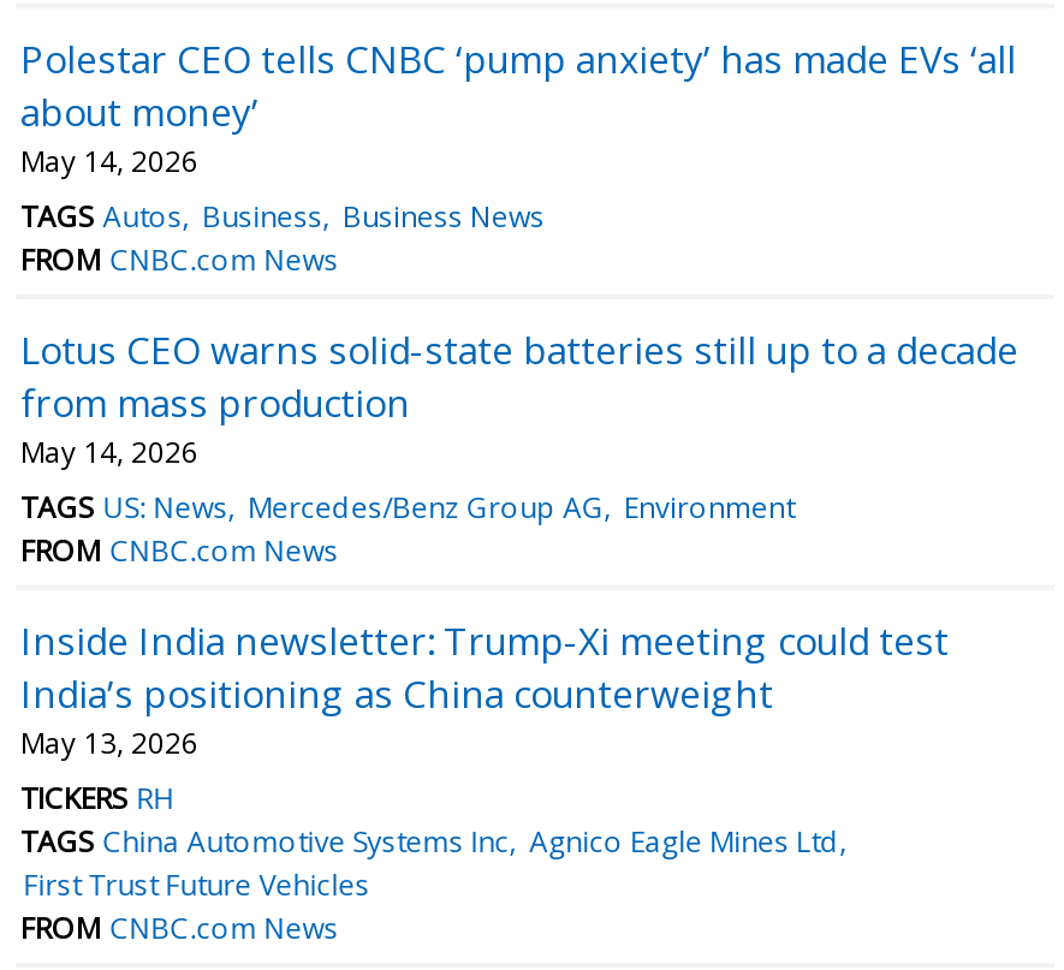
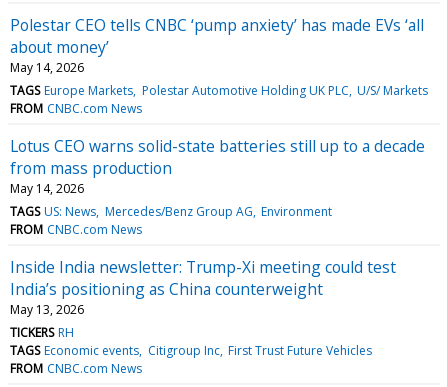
- TAGS Autos Business Business News
+ TAGS Europe Markets Polestar Automotive Holding UK PLC U/S/ Markets

- TAGS China Automotive Systems Inc Agnico Eagle Mines Ltd
- First Trust Future Vehicles
+ TAGS Economic events Citigroup Inc First Trust Future Vehicles
